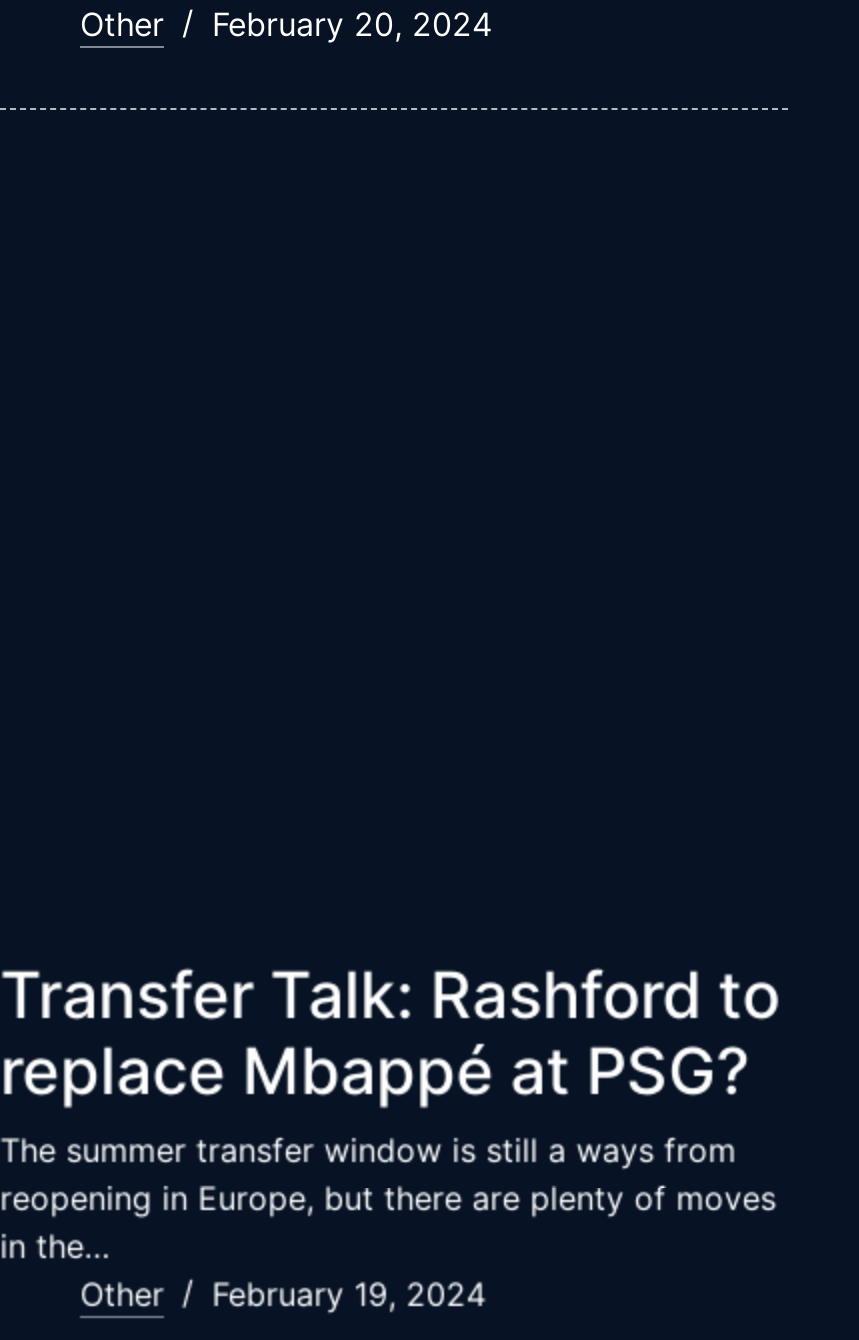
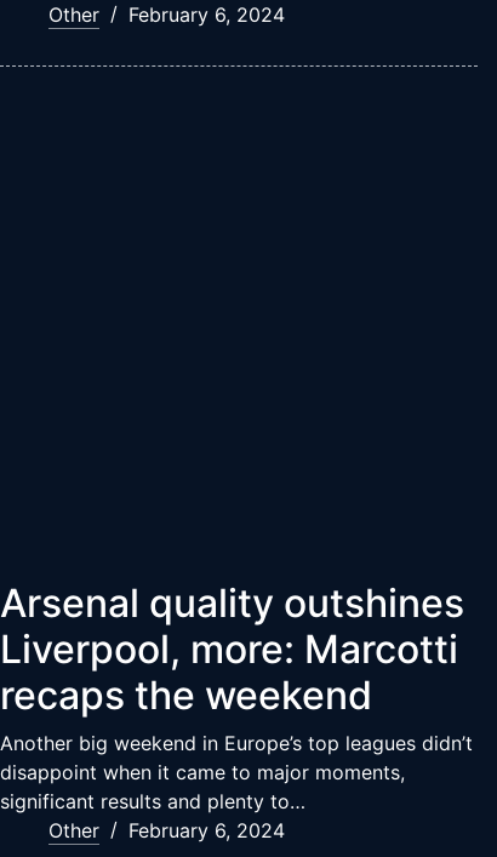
- Other February 20, 2024
+ Other February 6, 2024

- Transfer Talk: Rashford to
- replace Mbappé at PSG?
- The summer transfer window is still a ways from
- reopening in Europe, but there are plenty of moves
- in the…
+ Arsenal quality outshines
+ Liverpool, more: Marcotti
+ recaps the weekend
+ Another big weekend in Europe’s top leagues didn’t
+ disappoint when it came to major moments,
+ significant results and plenty to…

- Other February 19, 2024
+ Other February 6, 2024
